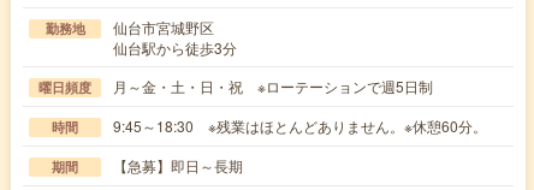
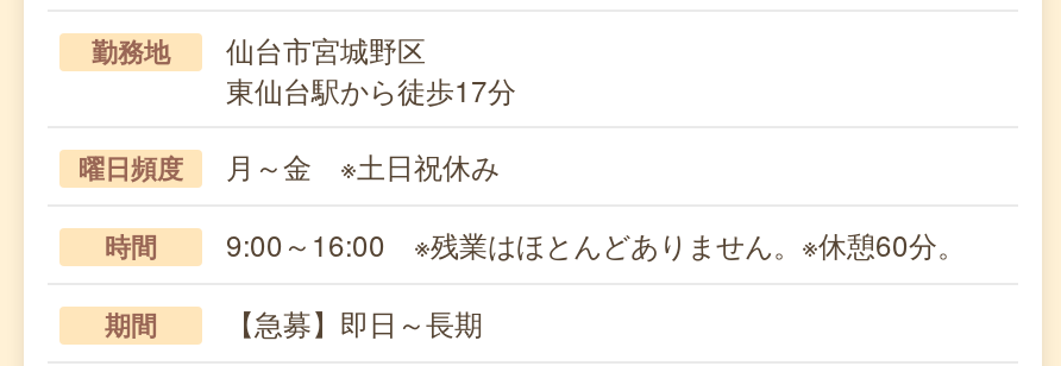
- 仙台駅から徒歩3分
+ 東仙台駅から徒歩17分

- 月～金・土・日・祝 ※ローテーションで週5日制
+ 月～金 ※土日祝休み

- 9:45～18:30 ※残業はほとんどありません。※休憩60分。
+ 9:00～16:00 ※残業はほとんどありません。※休憩60分。
